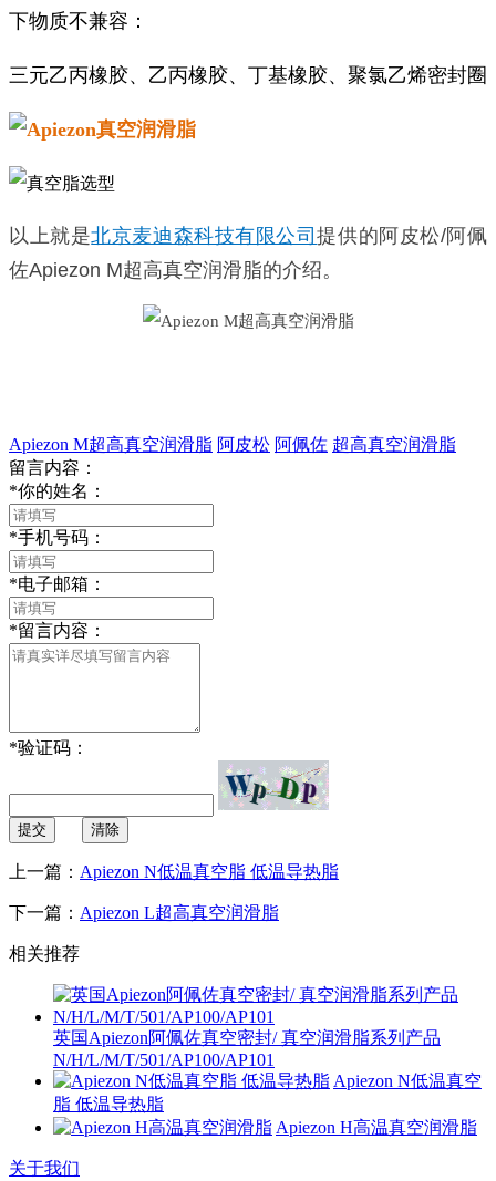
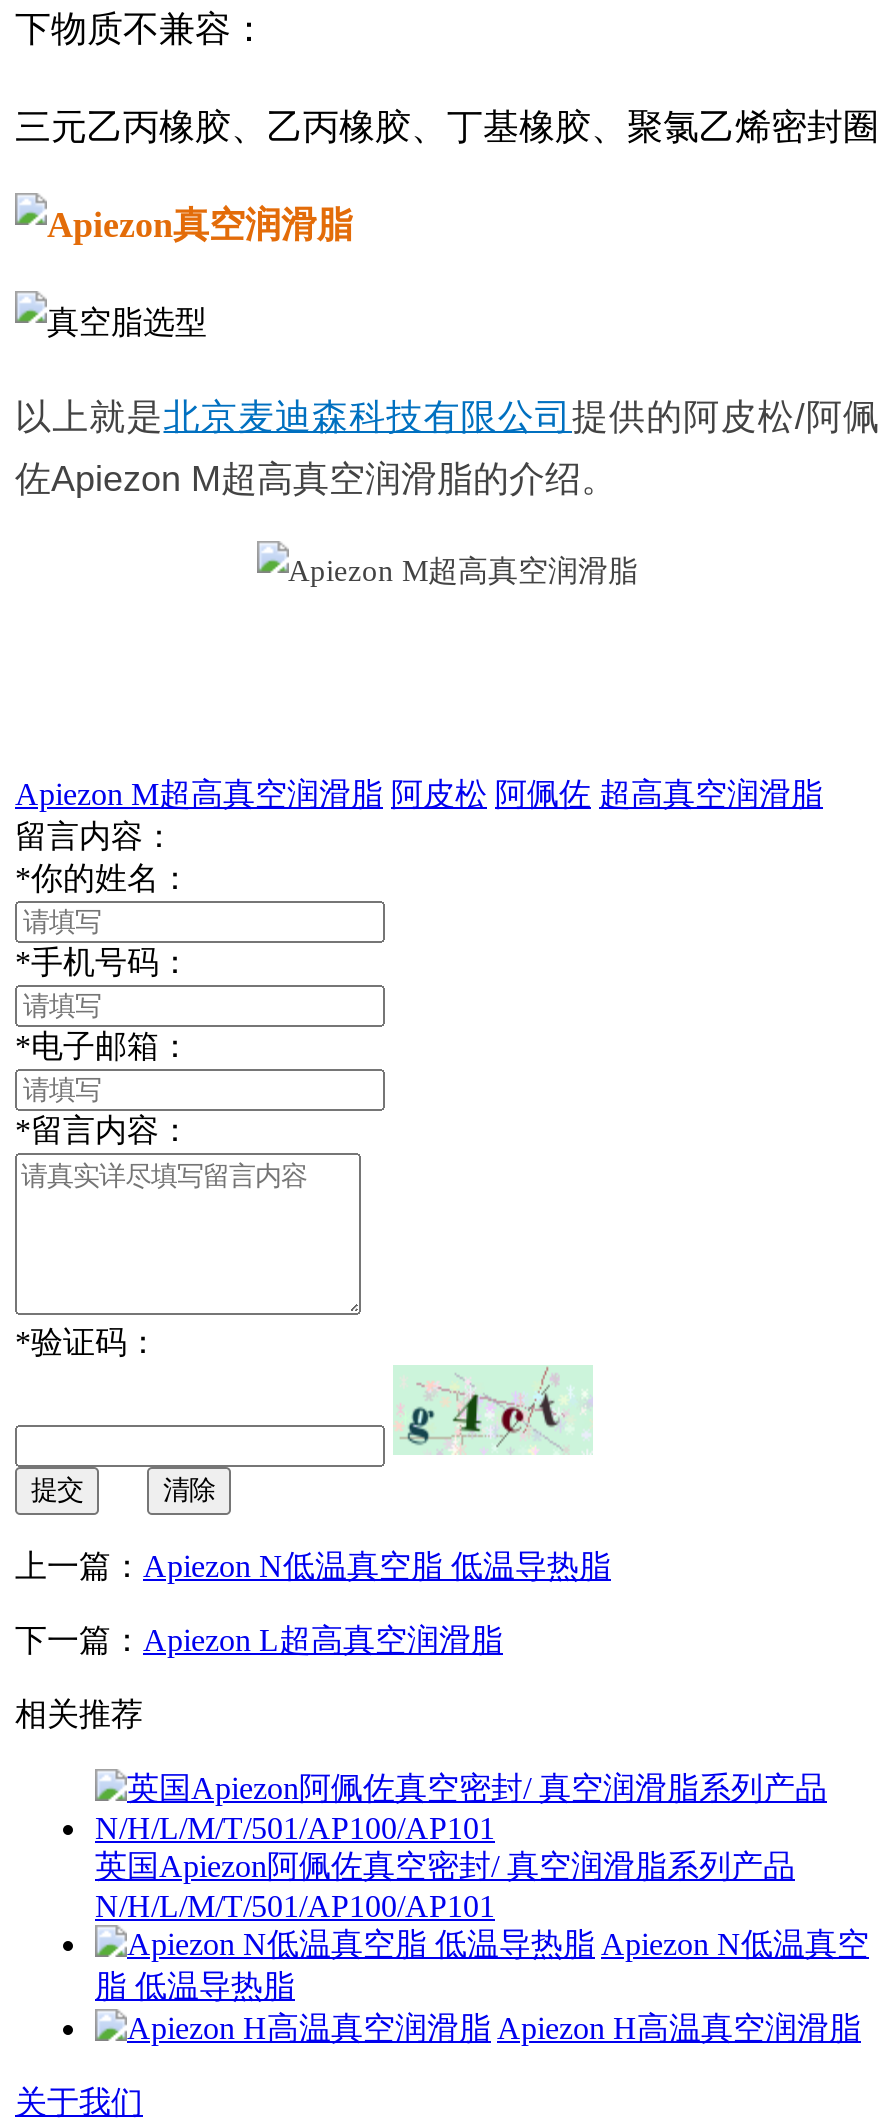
- [image]
+ [image]
